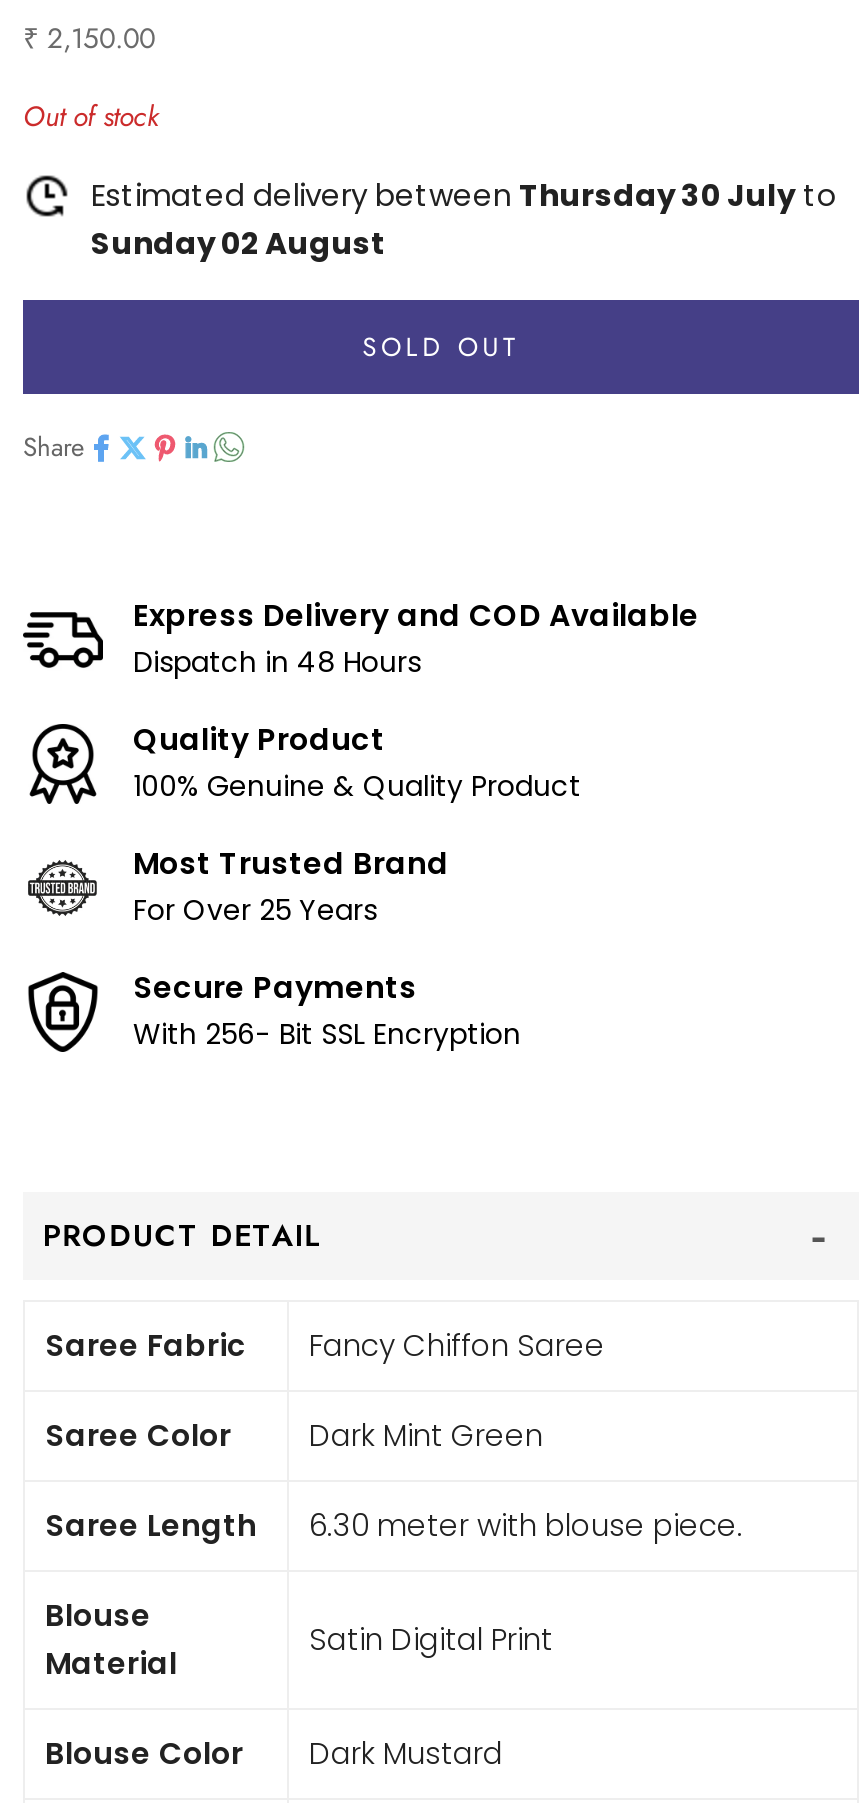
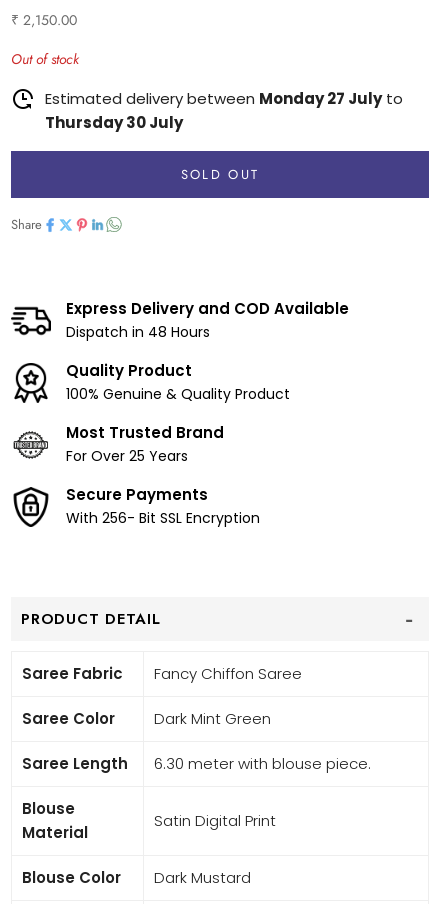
- Estimated delivery between Thursday 30 July to
- Sunday 02 August
+ Estimated delivery between Monday 27 July to
+ Thursday 30 July
